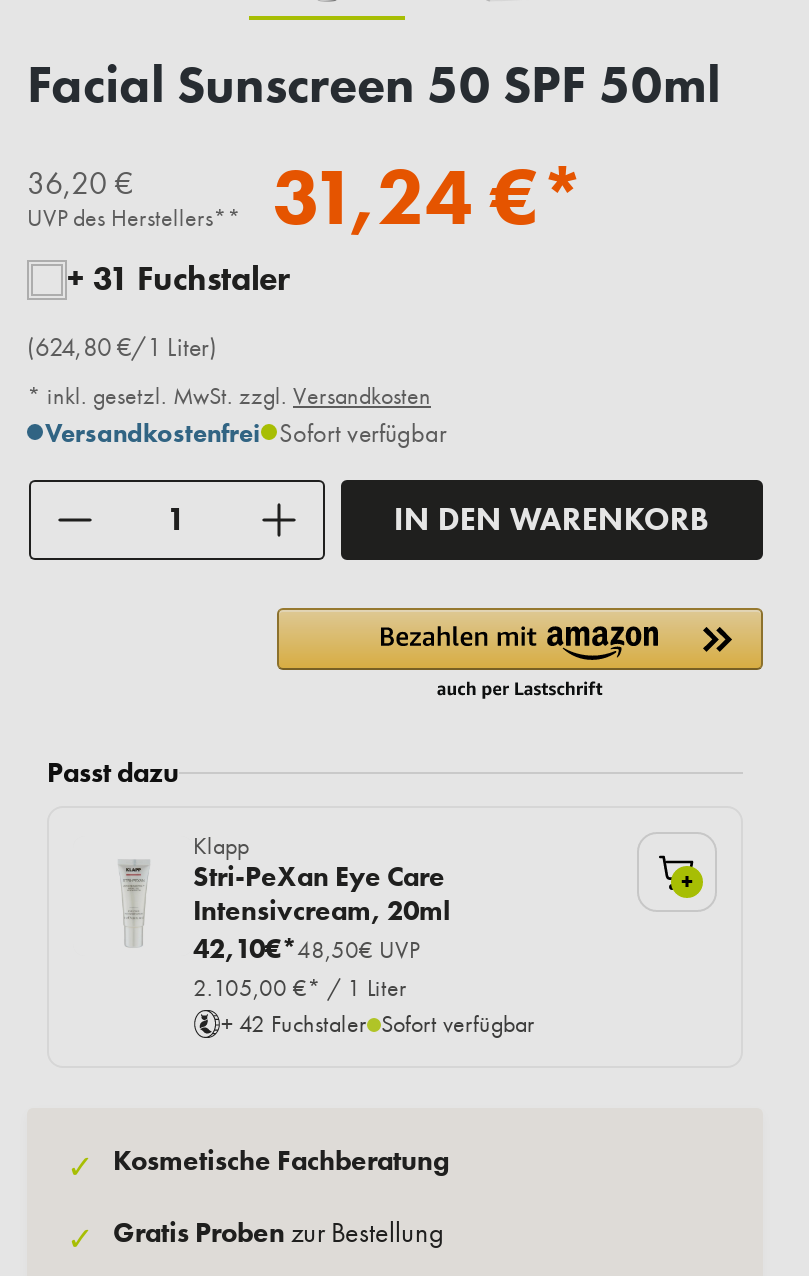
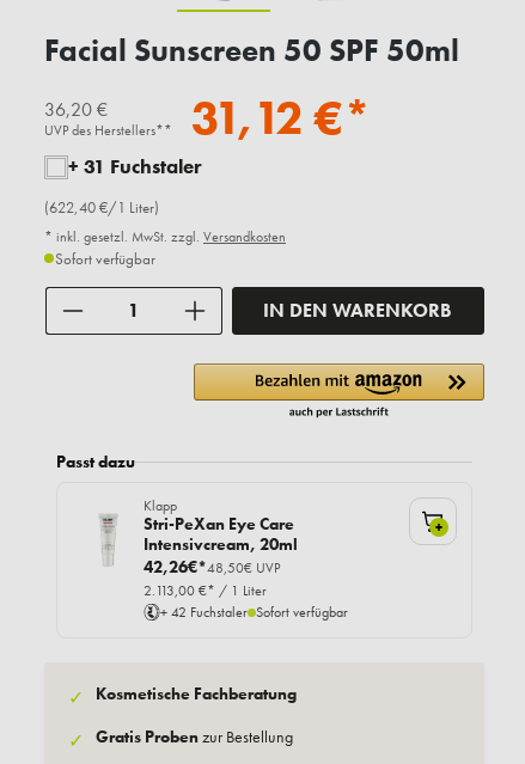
- UVP des Herstellers** 31,24 €*
+ UVP des Herstellers** 31,12 €*

- (624,80 €/1 Liter)
+ (622,40 €/1 Liter)

- Versandkostenfrei Sofort verfügbar
+ Sofort verfügbar

- 42,10€*48,50€ UVP
+ 42,26€*48,50€ UVP

- 2.105,00 €* / 1 Liter
+ 2.113,00 €* / 1 Liter
